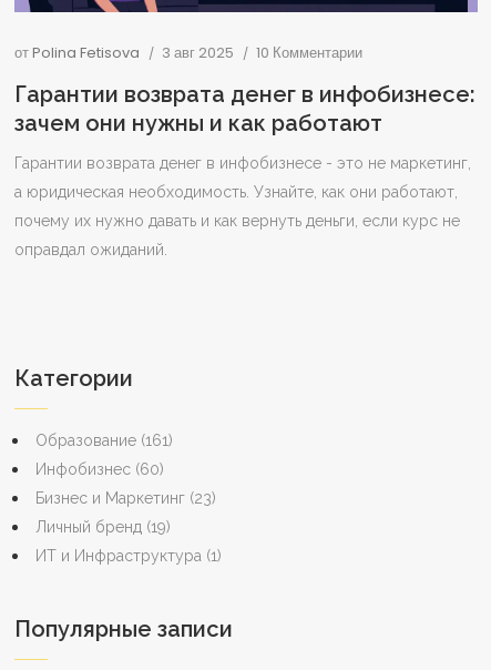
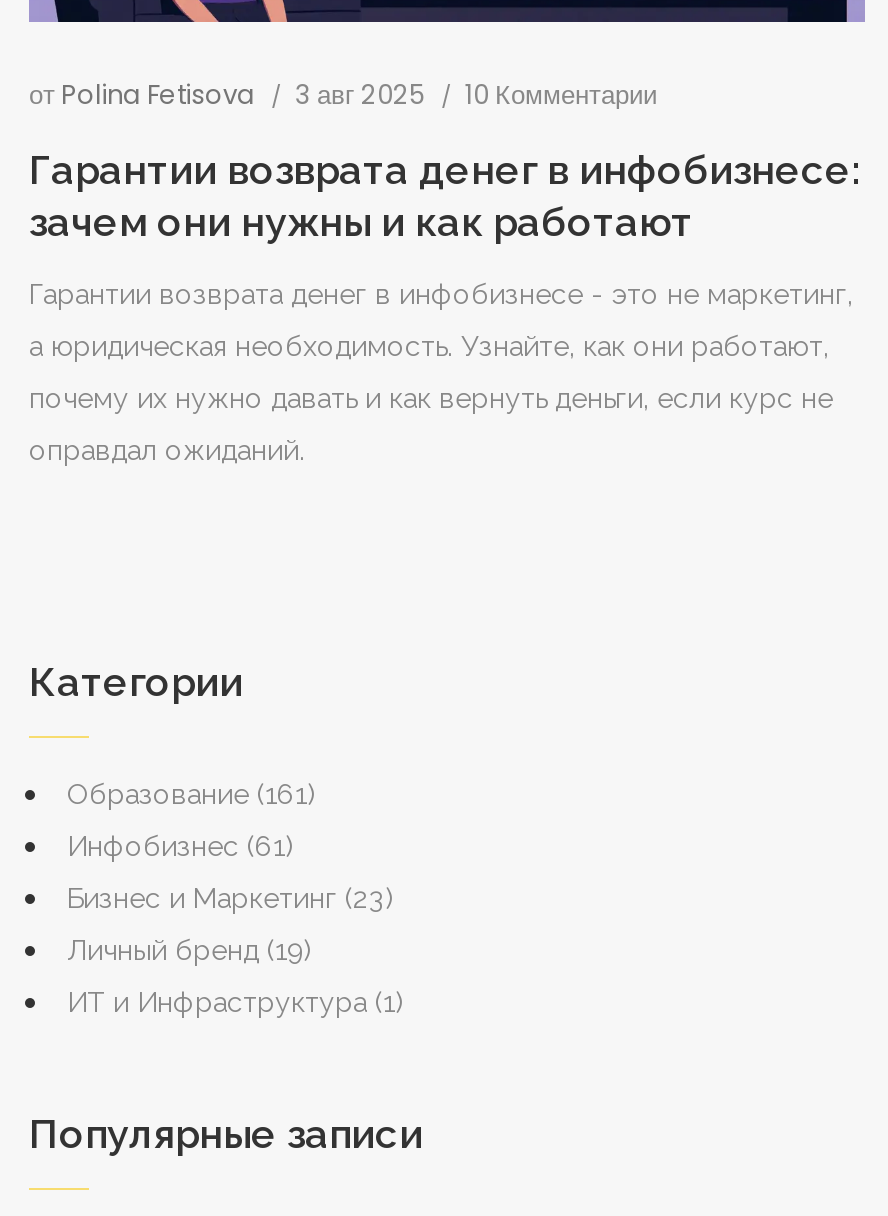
- Инфобизнес (60)
+ Инфобизнес (61)
